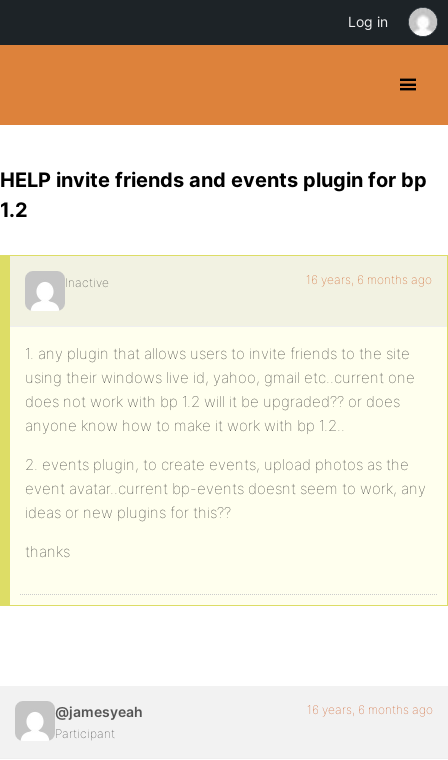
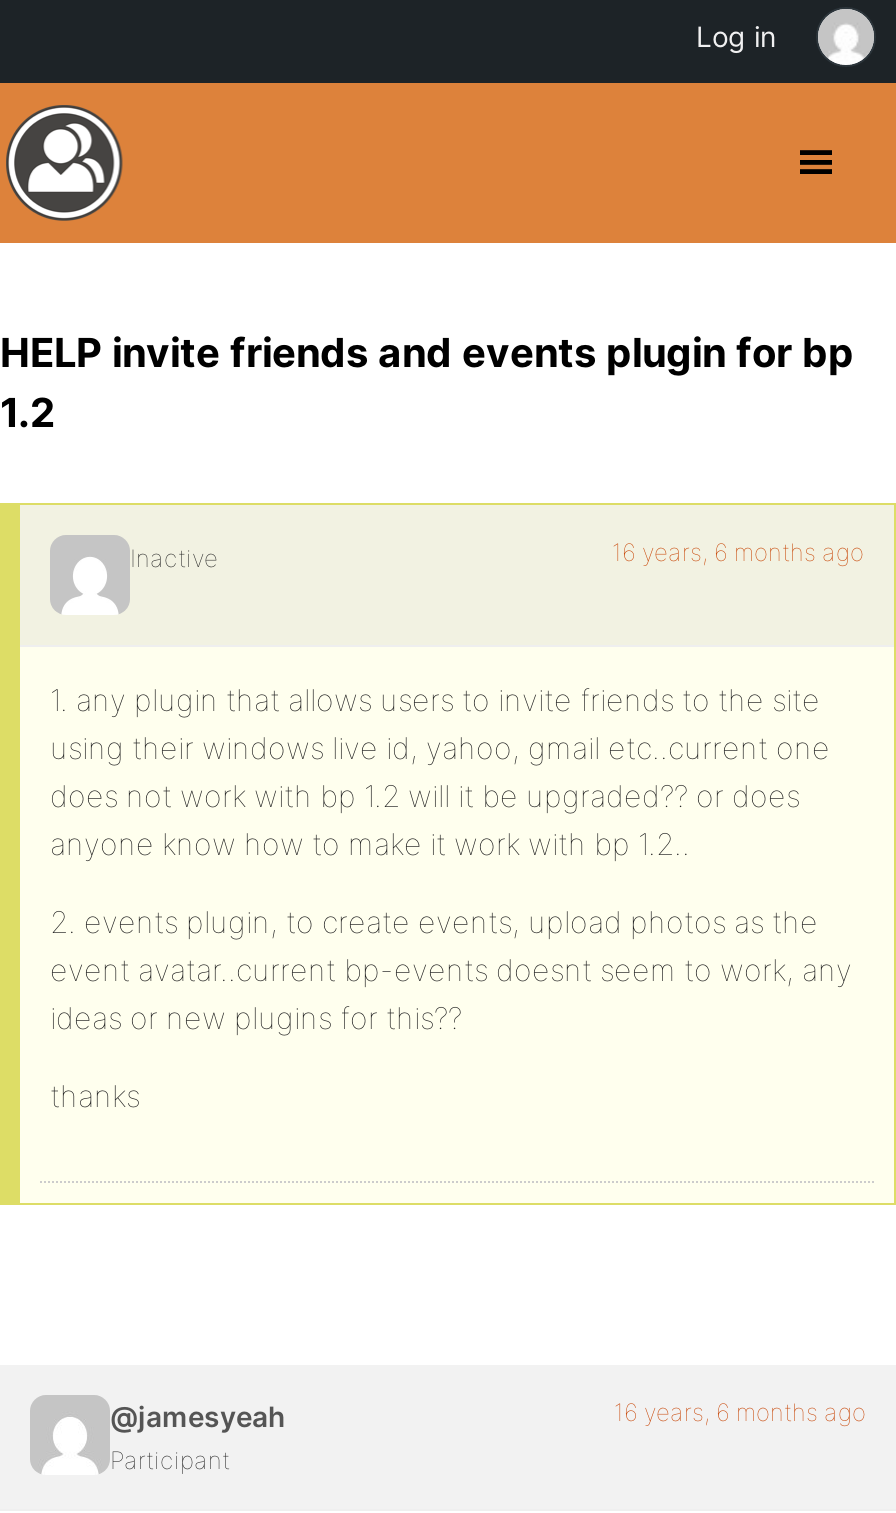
+ [image]
